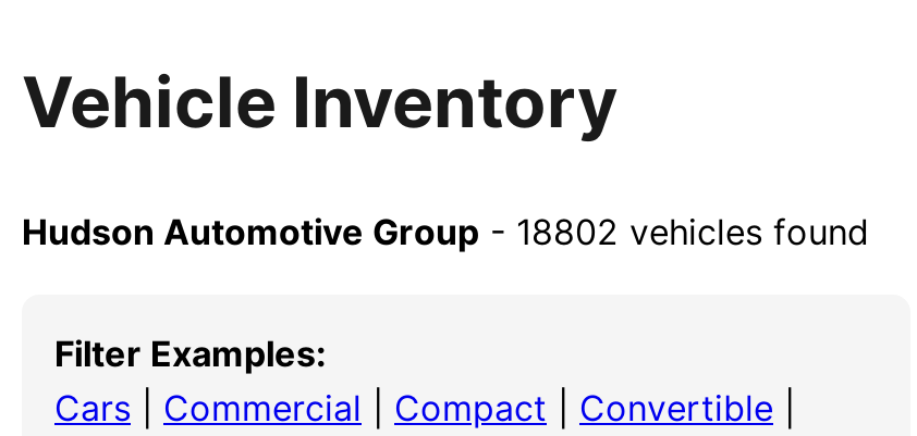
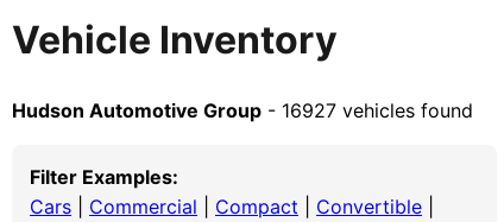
- Hudson Automotive Group - 18802 vehicles found
+ Hudson Automotive Group - 16927 vehicles found
